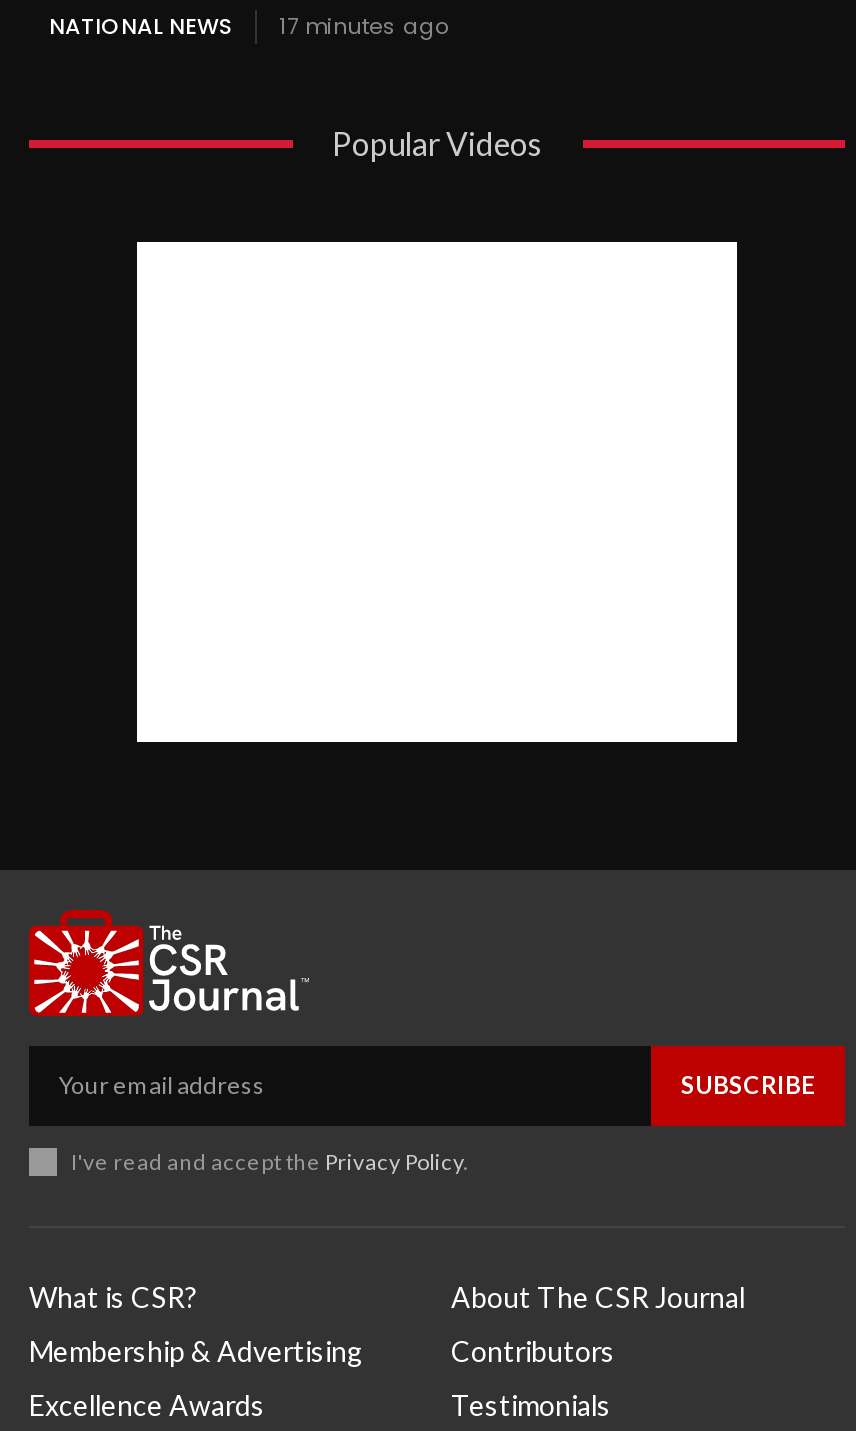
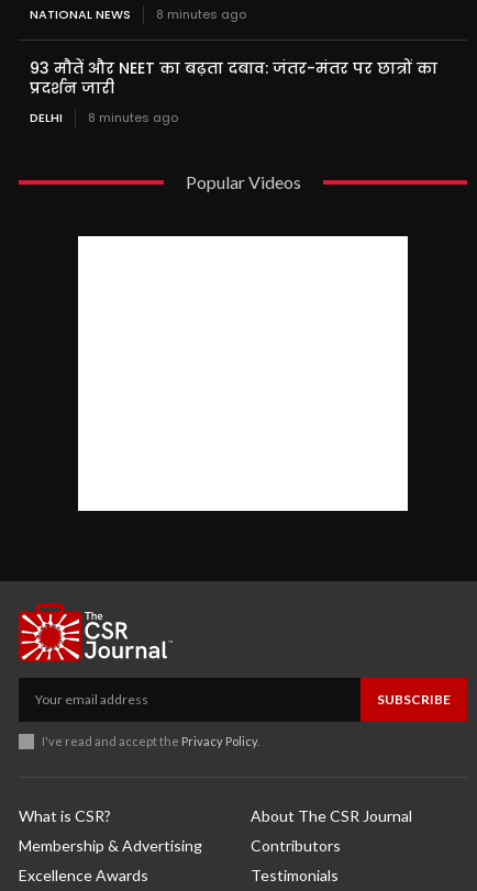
- 17 minutes ago
+ 8 minutes ago
+ 93 मौतें और NEET का बढ़ता दबाव: जंतर-मंतर पर छात्रों का
+ प्रदर्शन जारी
+ DELHI
+ 8 minutes ago
